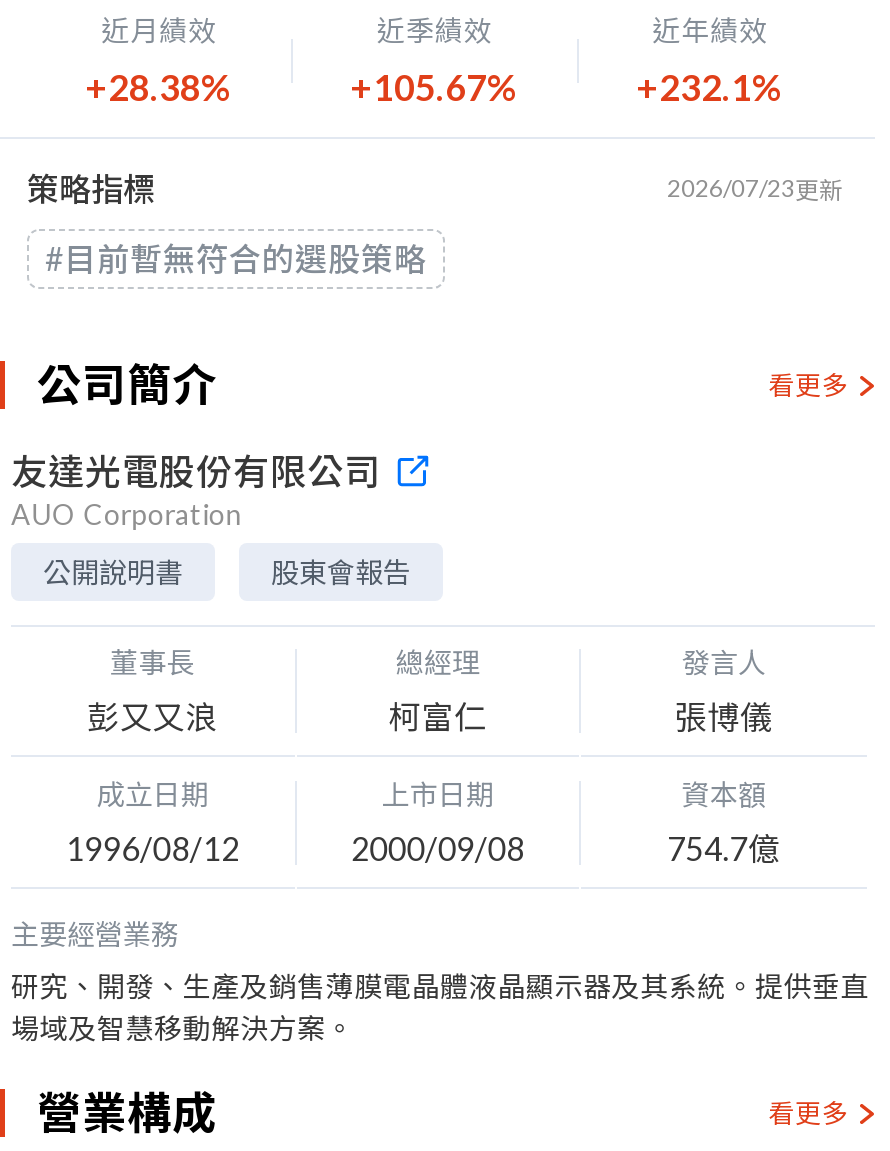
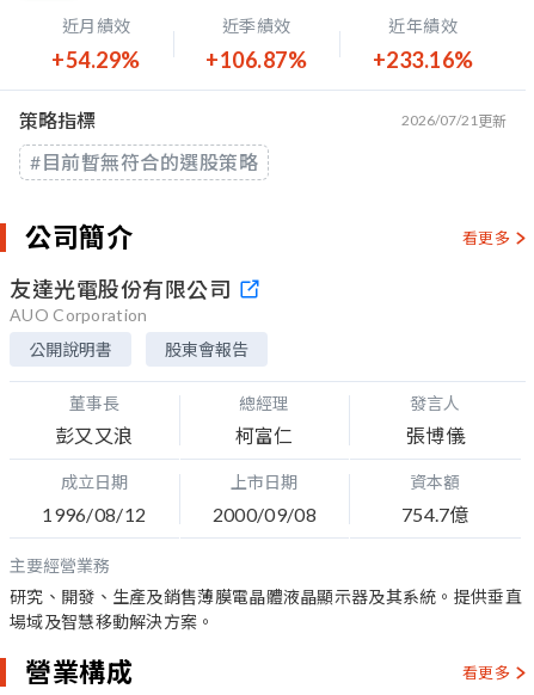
- +28.38%
+ +54.29%

- +105.67%
+ +106.87%

- +232.1%
+ +233.16%

- 2026/07/23更新
+ 2026/07/21更新
